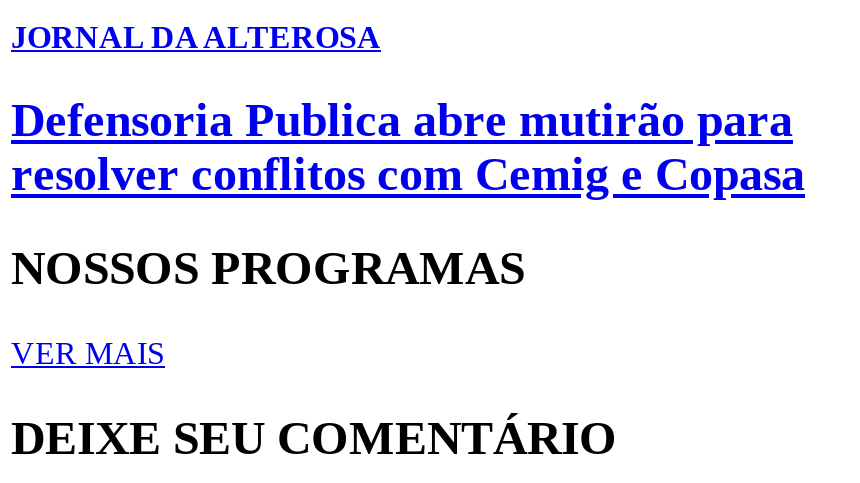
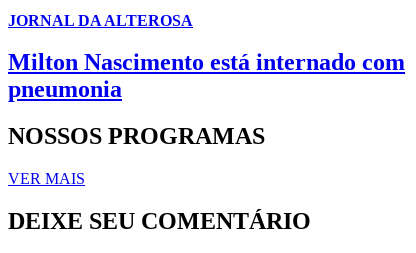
- Defensoria Publica abre mutirão para
- resolver conflitos com Cemig e Copasa
+ Milton Nascimento está internado com
+ pneumonia
